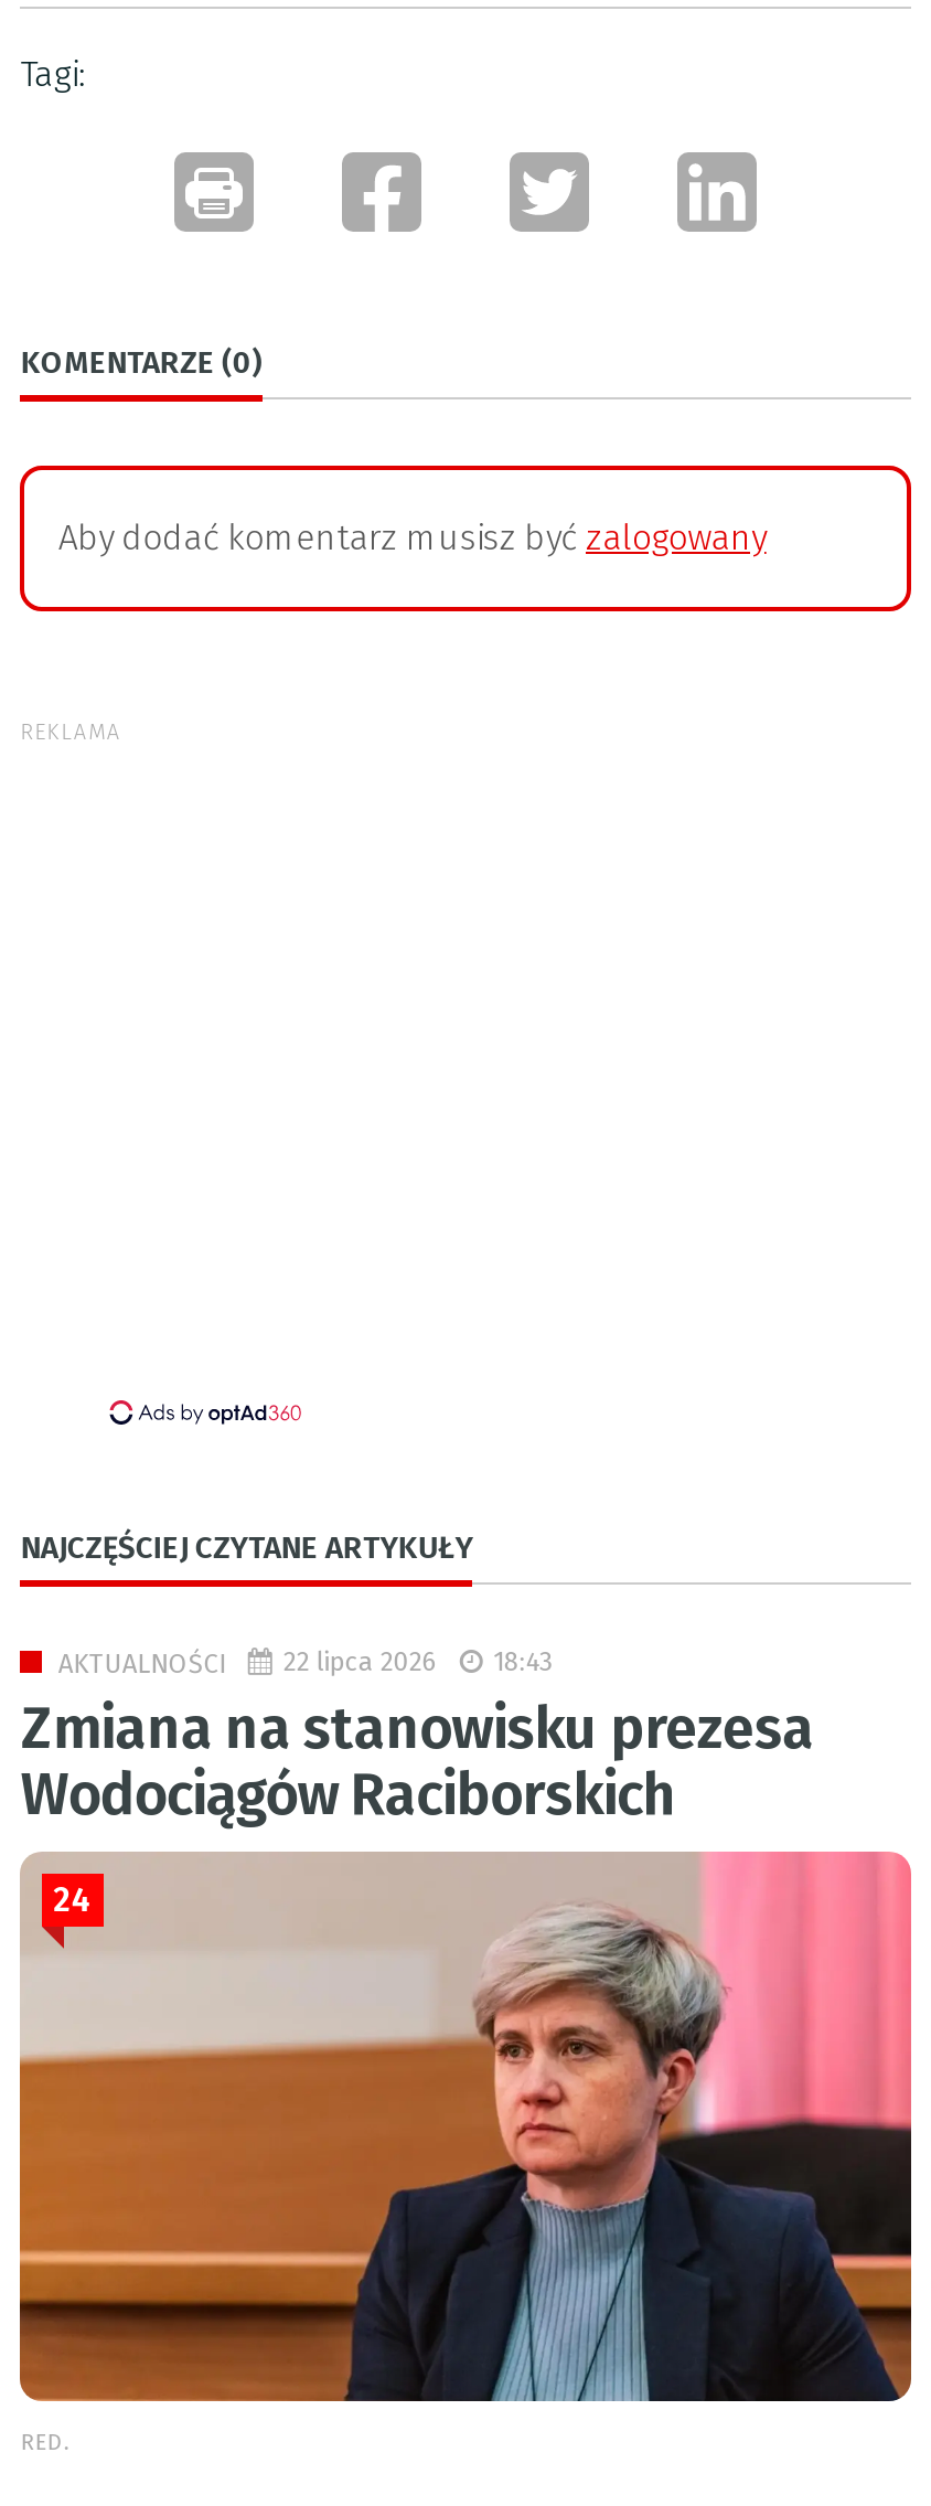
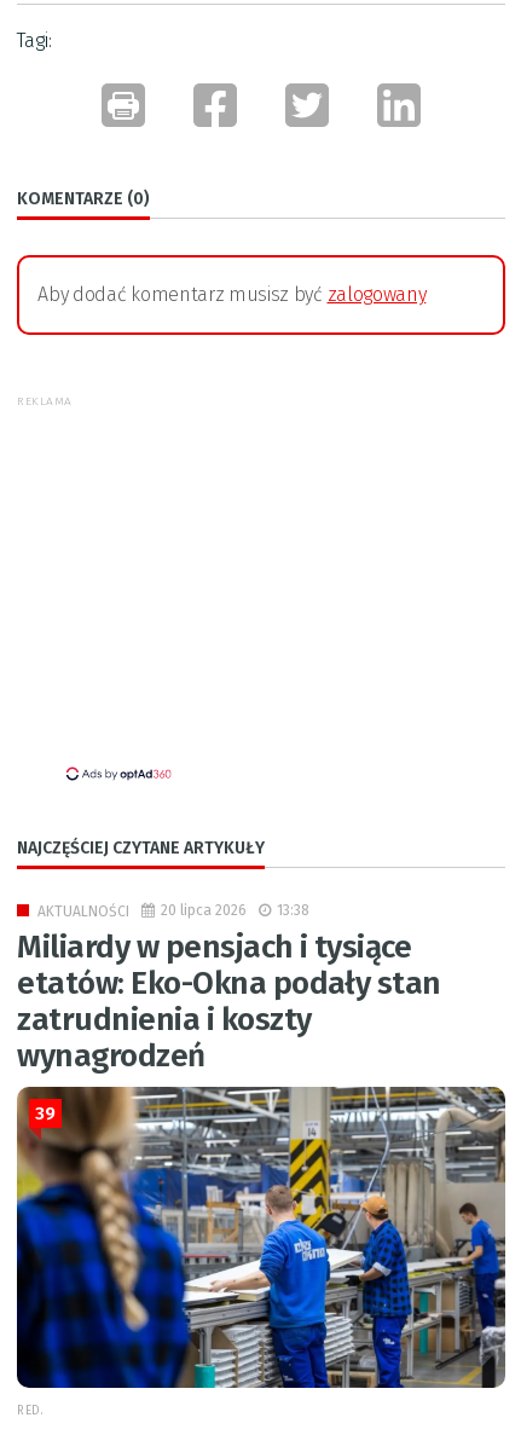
- 22 lipca 2026
- 18:43
- Zmiana na stanowisku prezesa
- Wodociągów Raciborskich
+ 20 lipca 2026
+ 13:38
+ Miliardy w pensjach i tysiące
+ etatów: Eko-Okna podały stan
+ zatrudnienia i koszty
+ wynagrodzeń

- [image]
- 24
+ [image]
+ 39
